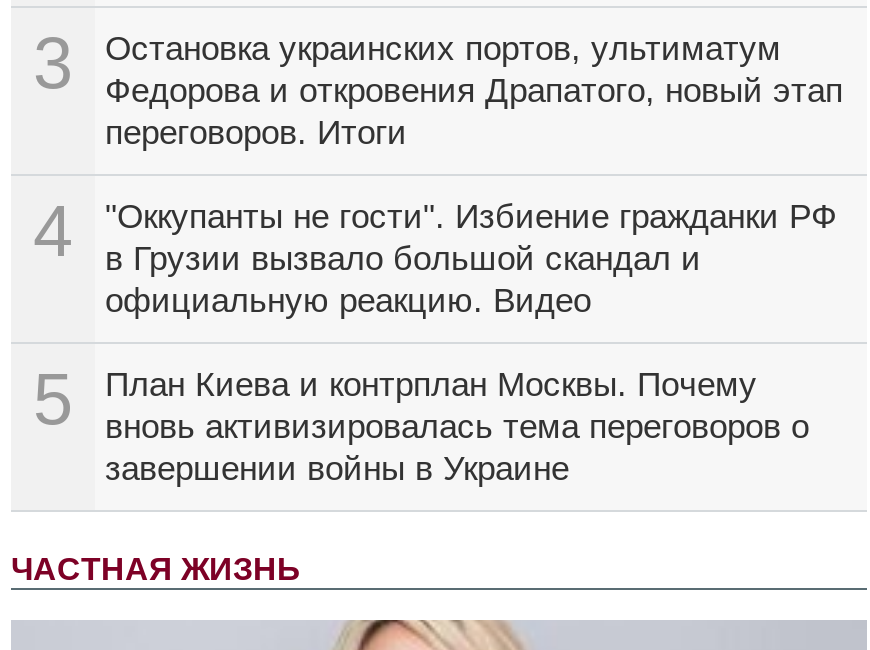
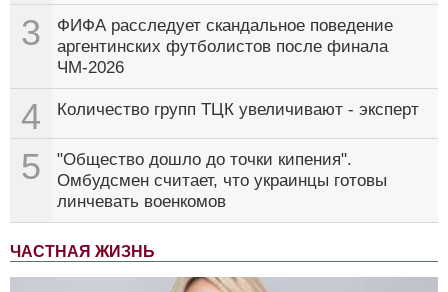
- Остановка украинских портов, ультиматум
- Федорова и откровения Драпатого, новый этап
- переговоров. Итоги
+ ФИФА расследует скандальное поведение
+ аргентинских футболистов после финала
+ ЧМ-2026

- "Оккупанты не гости". Избиение гражданки РФ
- в Грузии вызвало большой скандал и
- официальную реакцию. Видео
+ Количество групп ТЦК увеличивают - эксперт

- План Киева и контрплан Москвы. Почему
- вновь активизировалась тема переговоров о
- завершении войны в Украине
+ "Общество дошло до точки кипения".
+ Омбудсмен считает, что украинцы готовы
+ линчевать военкомов
